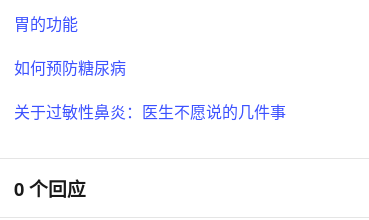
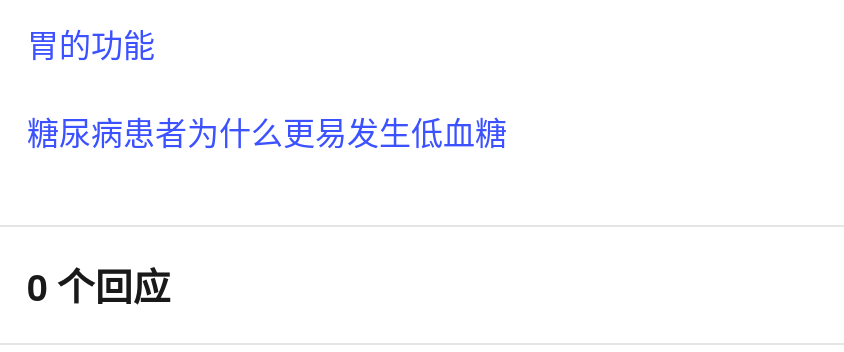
- 如何预防糖尿病
- 关于过敏性鼻炎：医生不愿说的几件事
+ 糖尿病患者为什么更易发生低血糖
